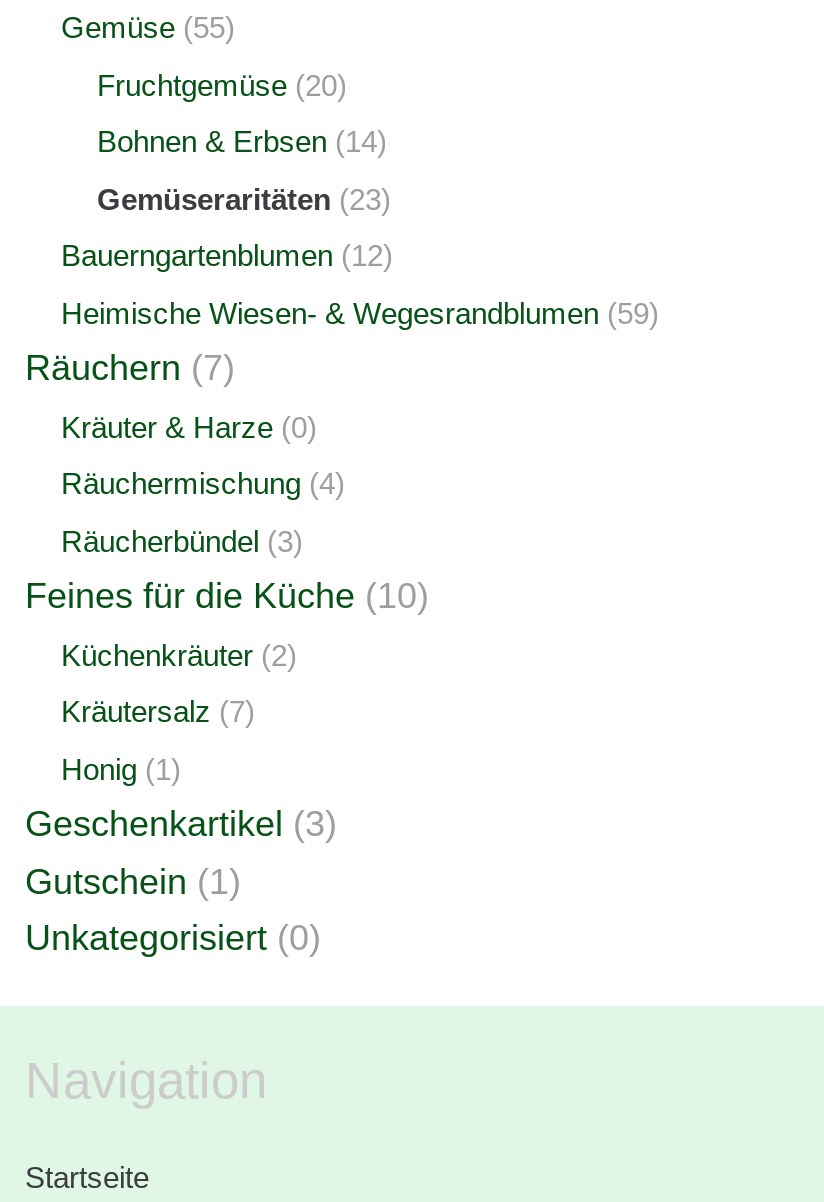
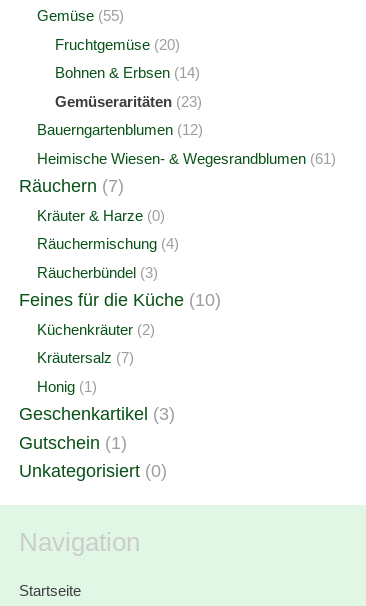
- Heimische Wiesen- & Wegesrandblumen (59)
+ Heimische Wiesen- & Wegesrandblumen (61)
